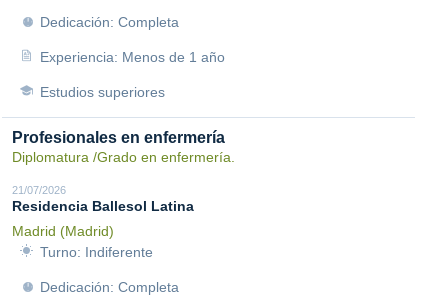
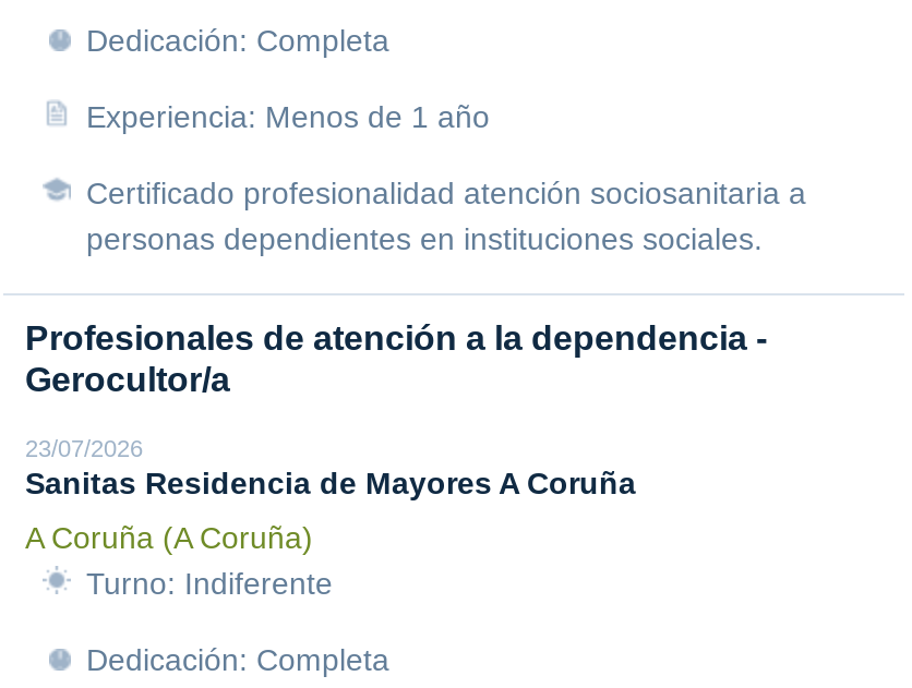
- Estudios superiores
+ Certificado profesionalidad atención sociosanitaria a
+ personas dependientes en instituciones sociales.

- Profesionales en enfermería
- Diplomatura /Grado en enfermería.
+ Profesionales de atención a la dependencia -
+ Gerocultor/a

- 21/07/2026
- Residencia Ballesol Latina
+ 23/07/2026
+ Sanitas Residencia de Mayores A Coruña

- Madrid (Madrid)
+ A Coruña (A Coruña)
